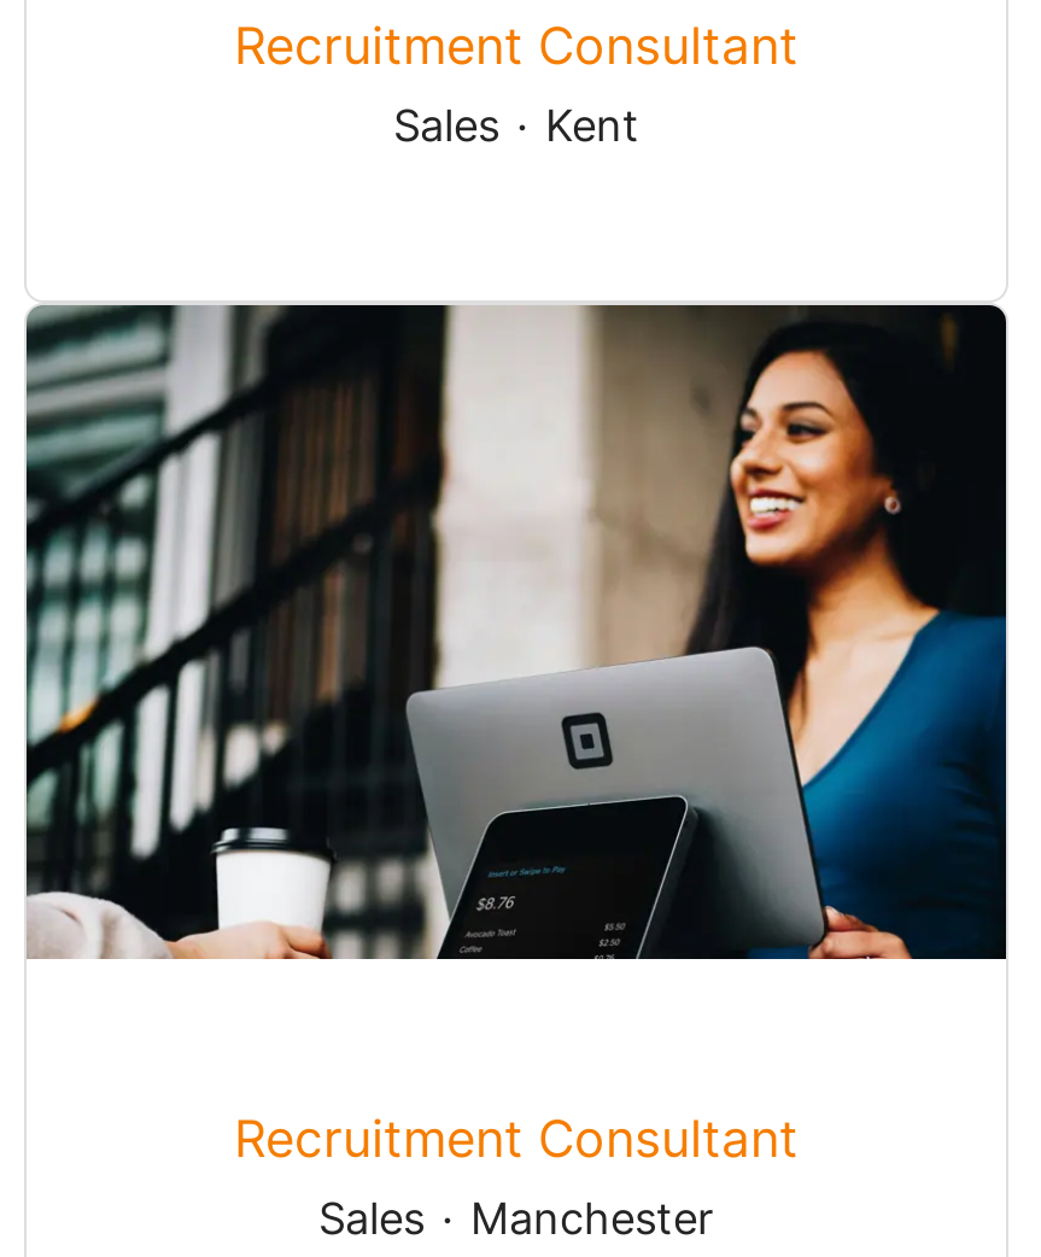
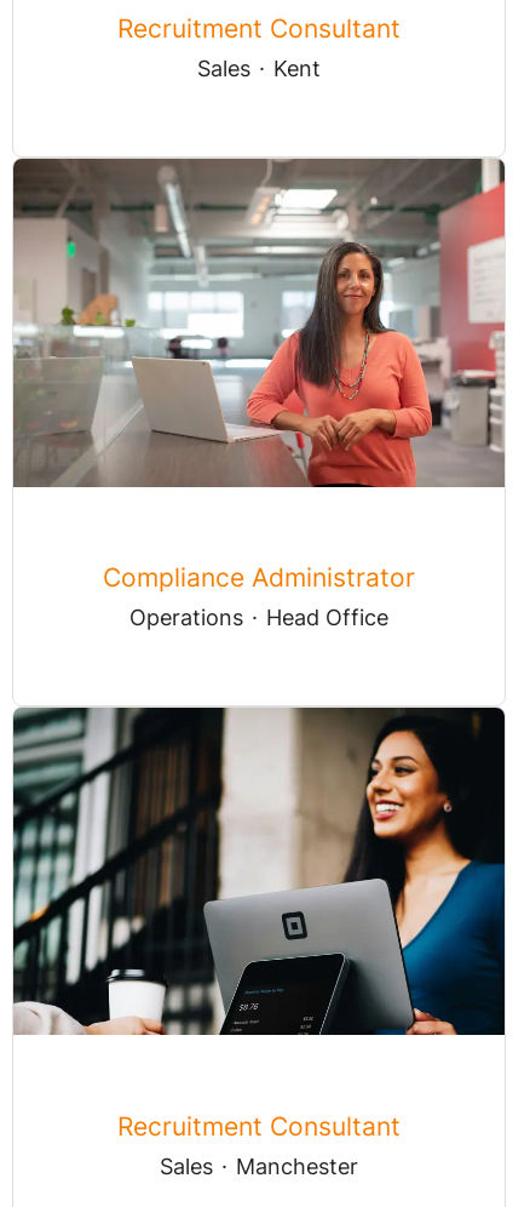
+ [image]

+ Compliance Administrator
+ Operations · Head Office
